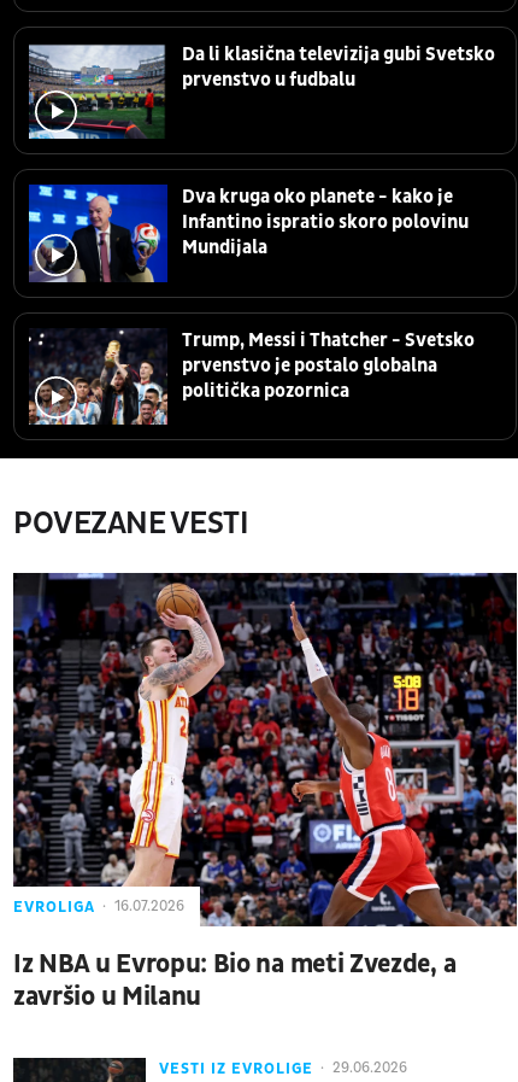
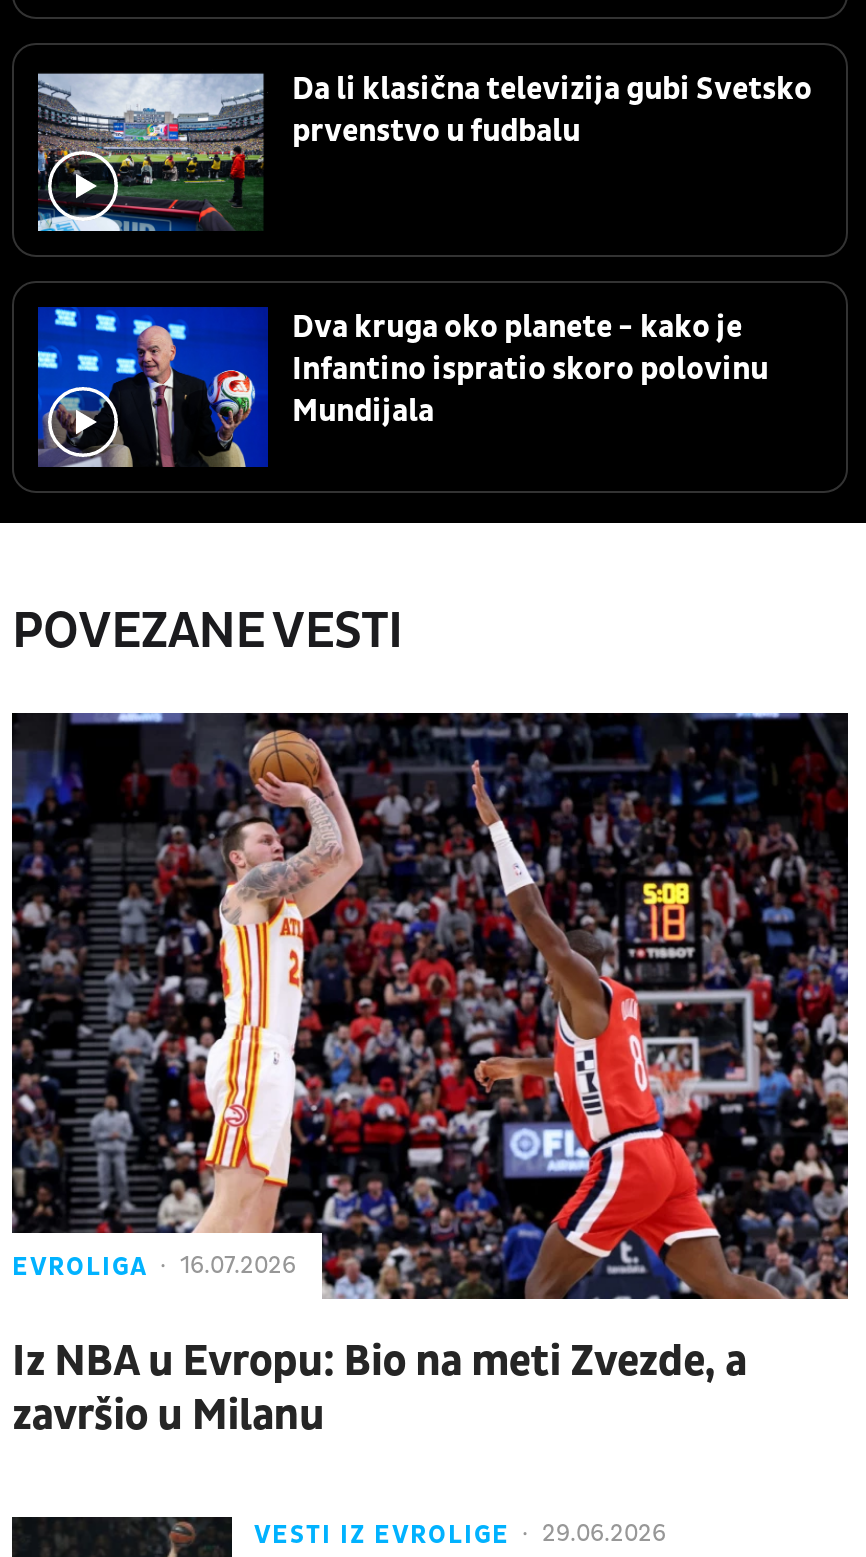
- [image]
- Trump, Messi i Thatcher - Svetsko
- prvenstvo je postalo globalna
- politička pozornica
